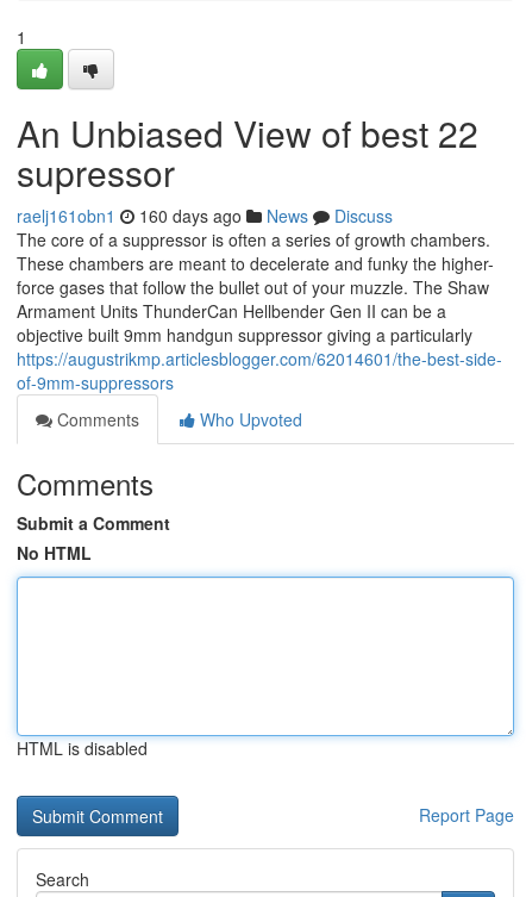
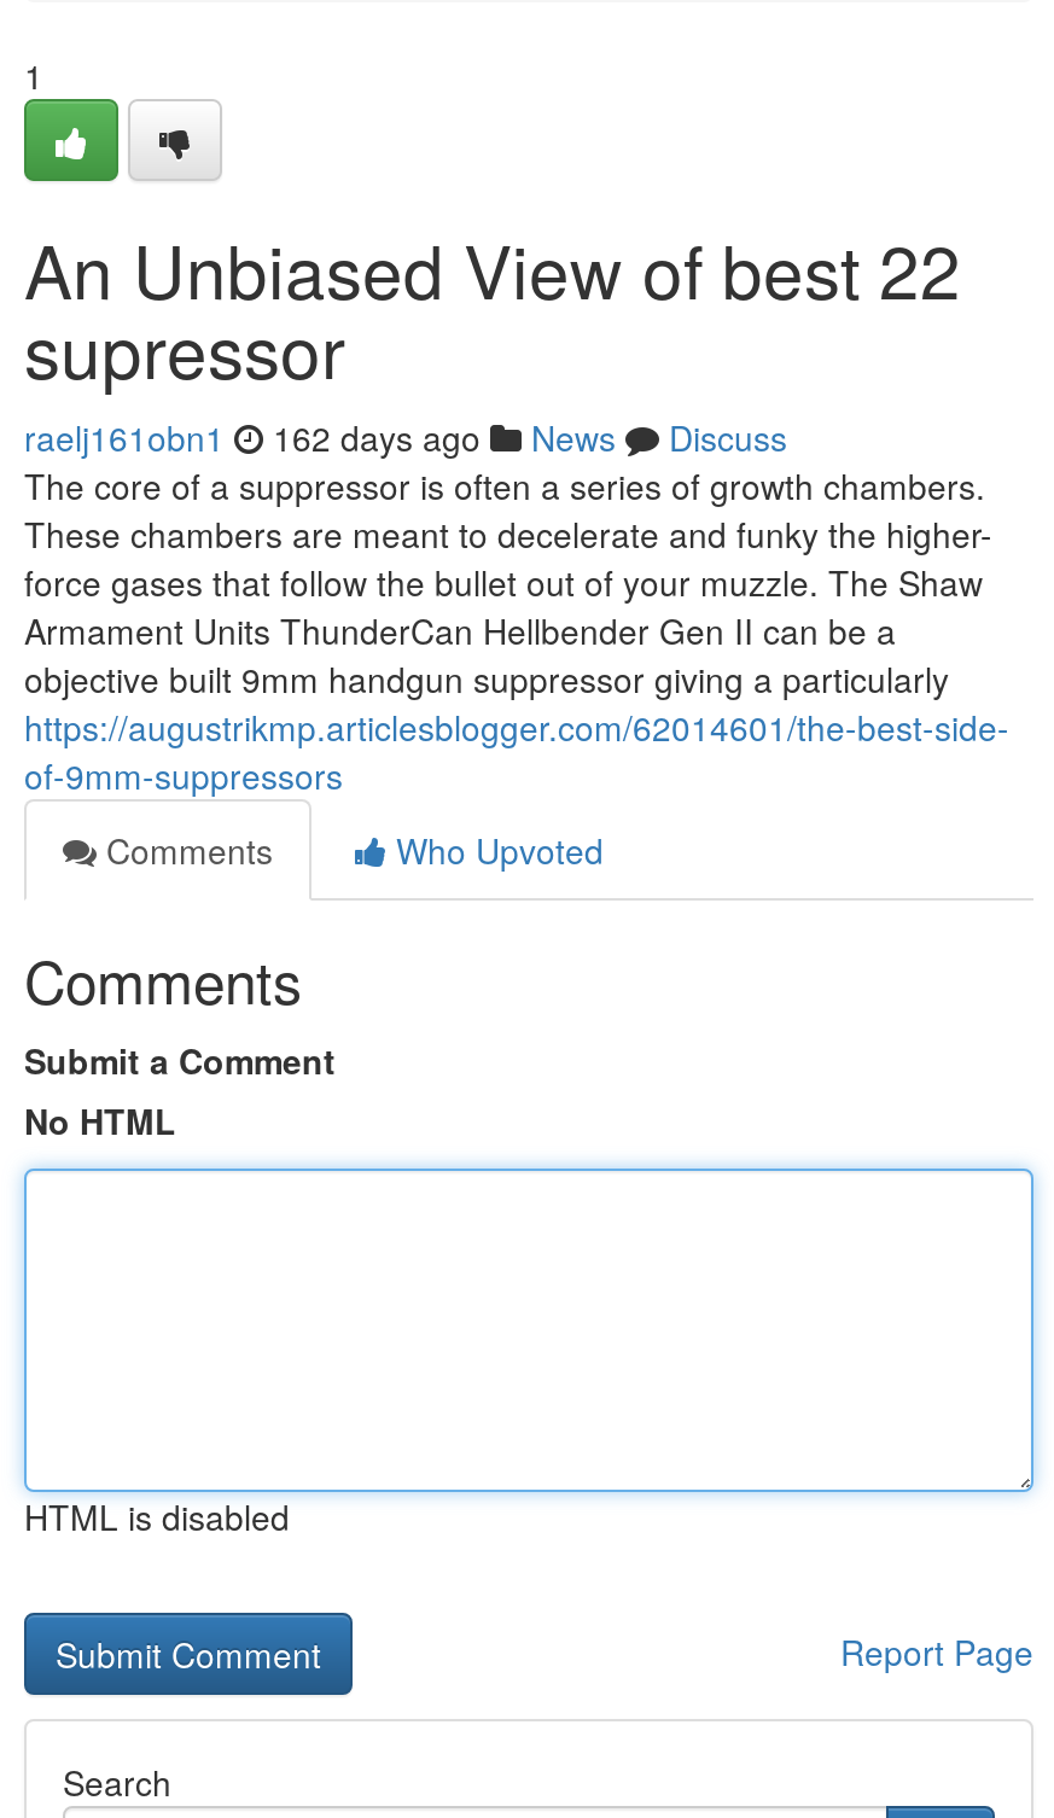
- raelj161obn1 160 days ago News Discuss
+ raelj161obn1 162 days ago News Discuss
